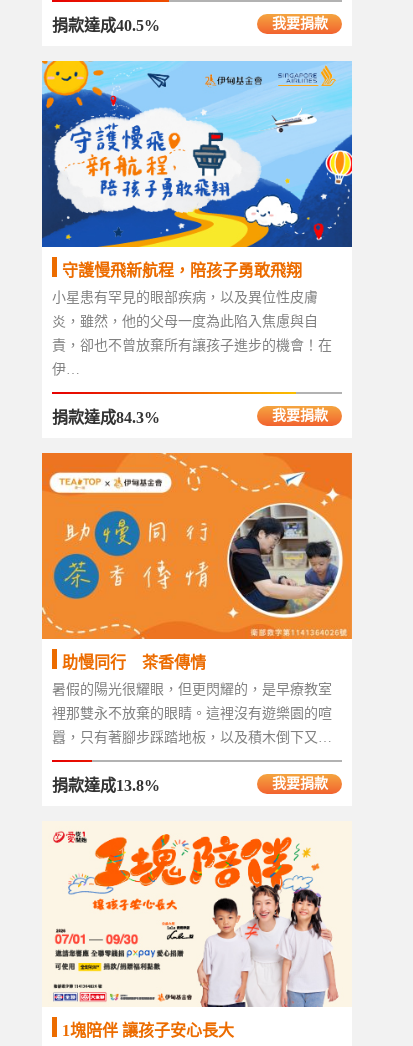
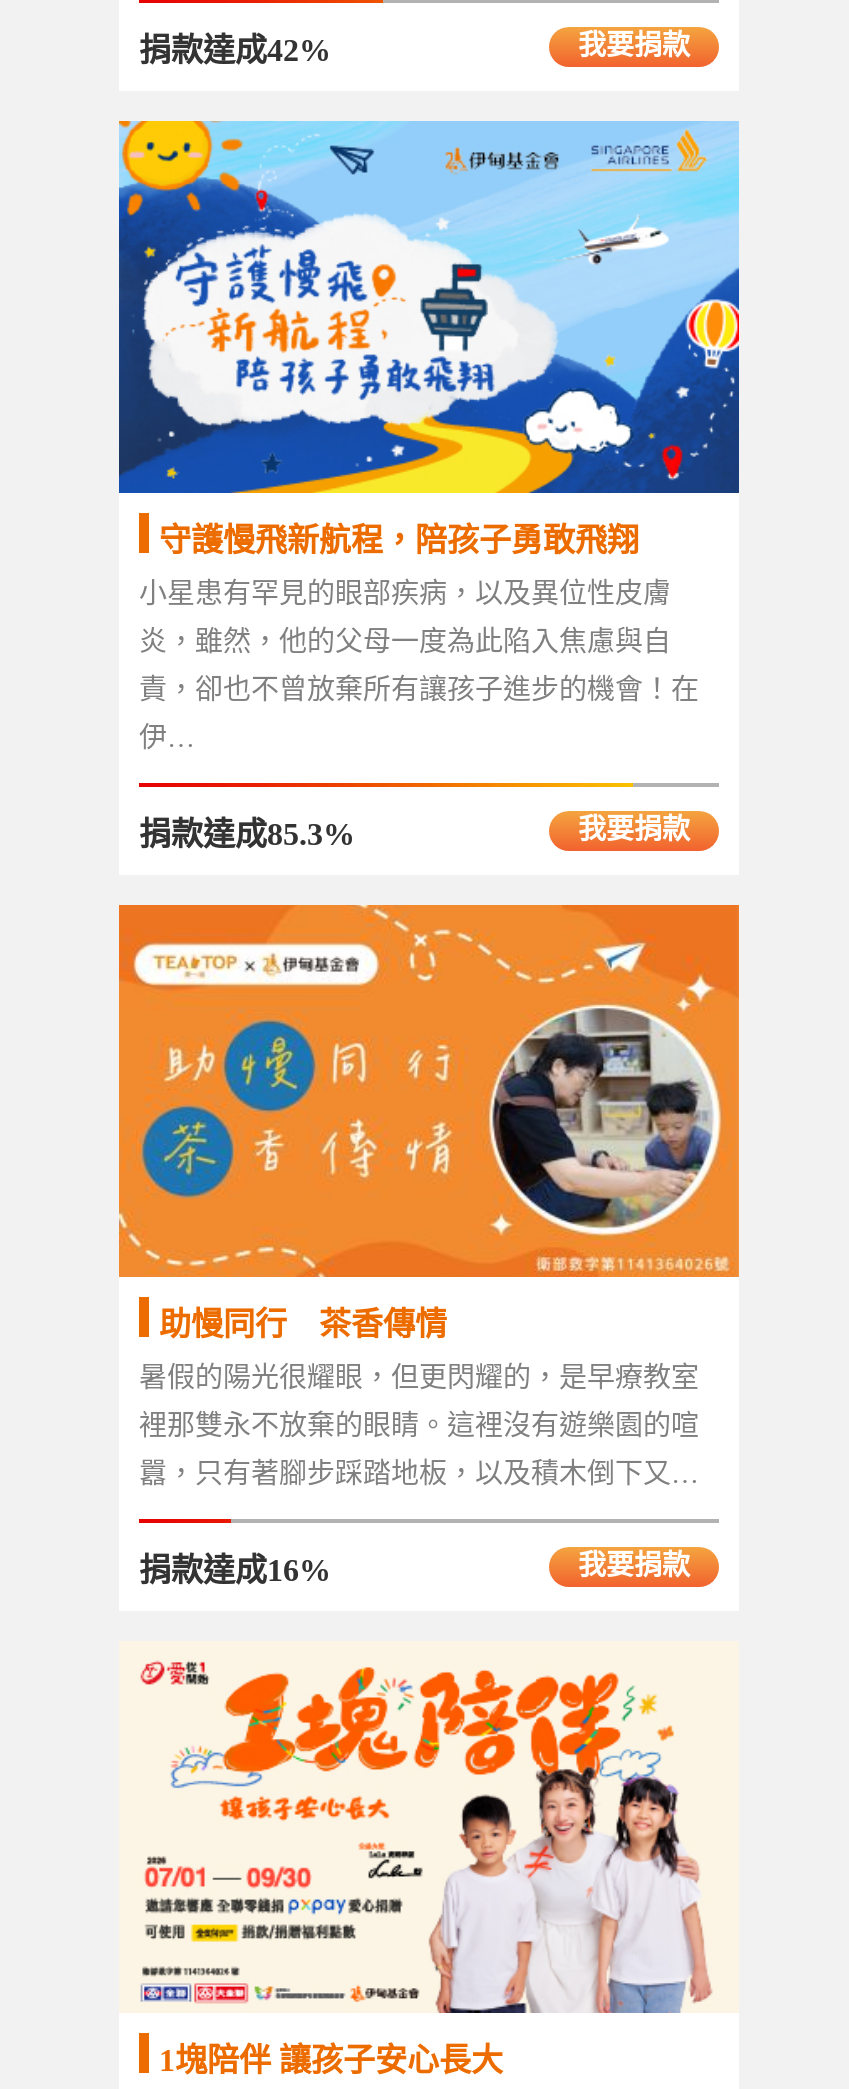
- 捐款達成40.5%
+ 捐款達成42%

- 捐款達成84.3%
+ 捐款達成85.3%

- 捐款達成13.8%
+ 捐款達成16%
